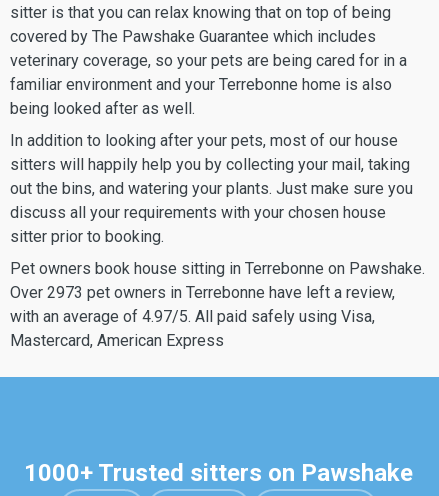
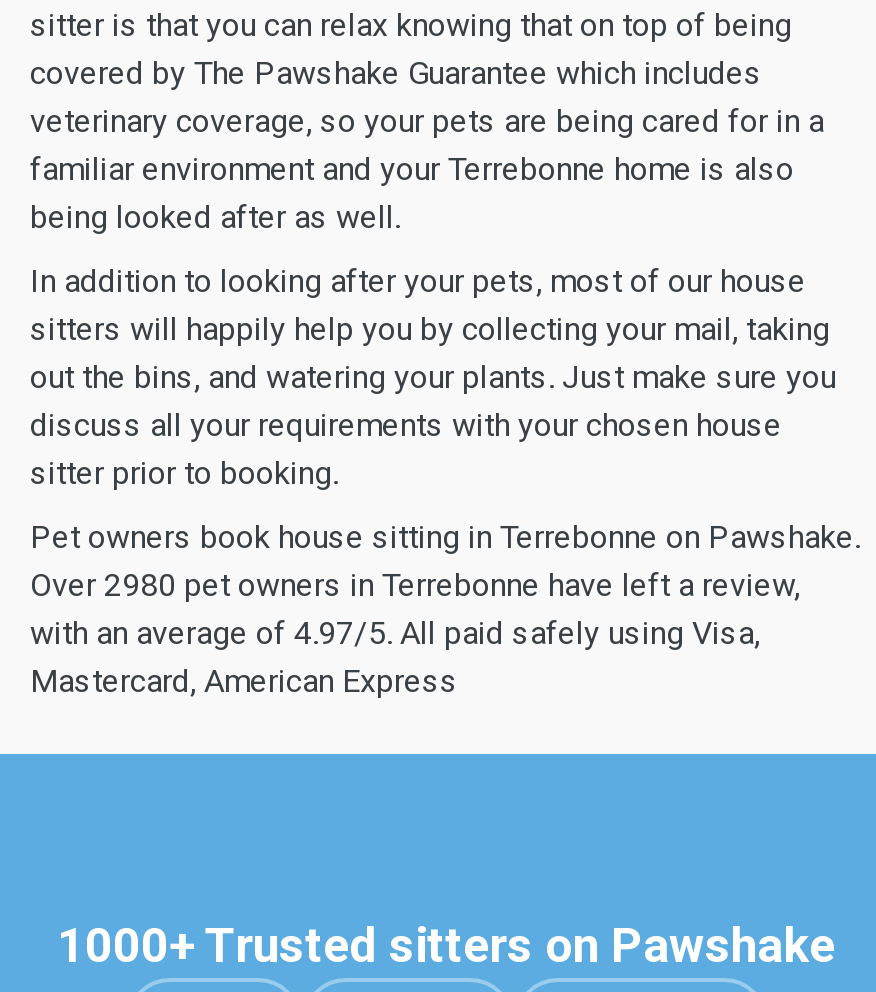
- Over 2973 pet owners in Terrebonne have left a review,
+ Over 2980 pet owners in Terrebonne have left a review,
